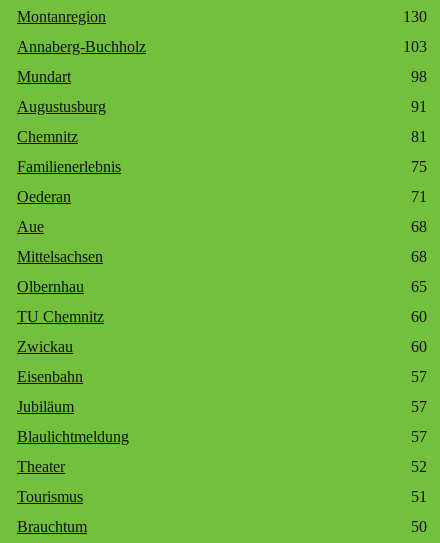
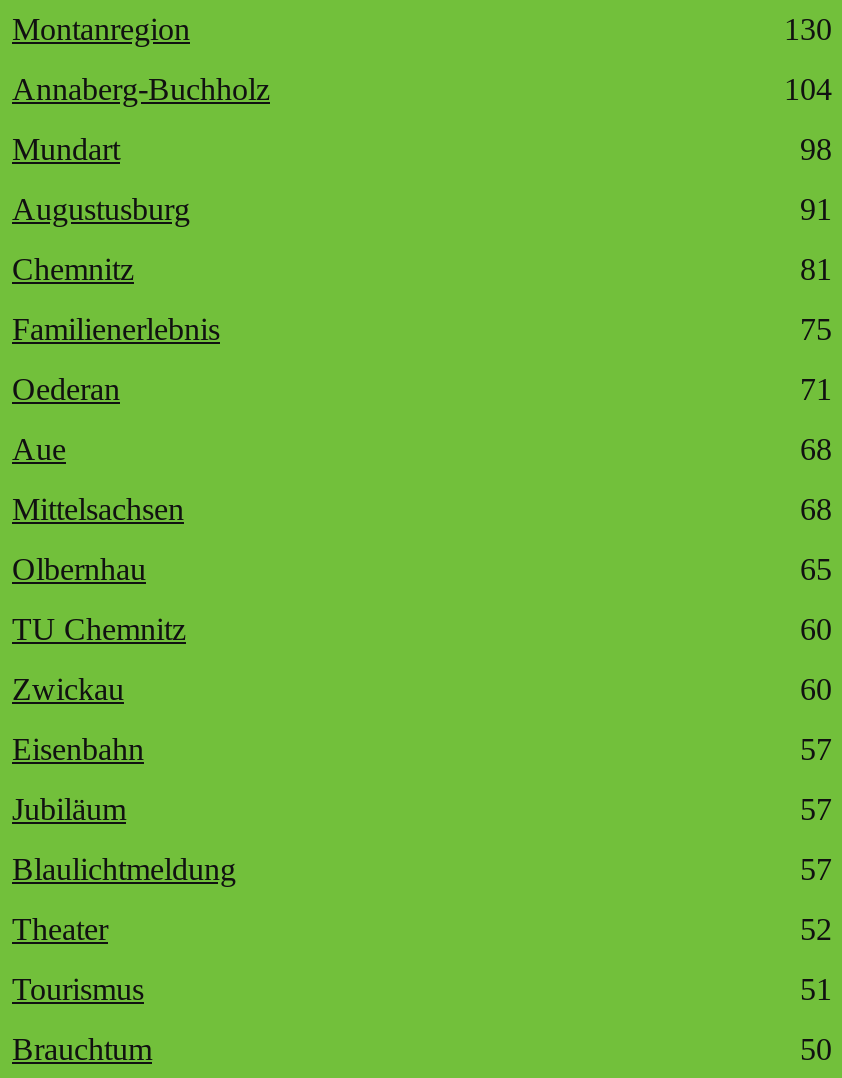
- 103
+ 104
